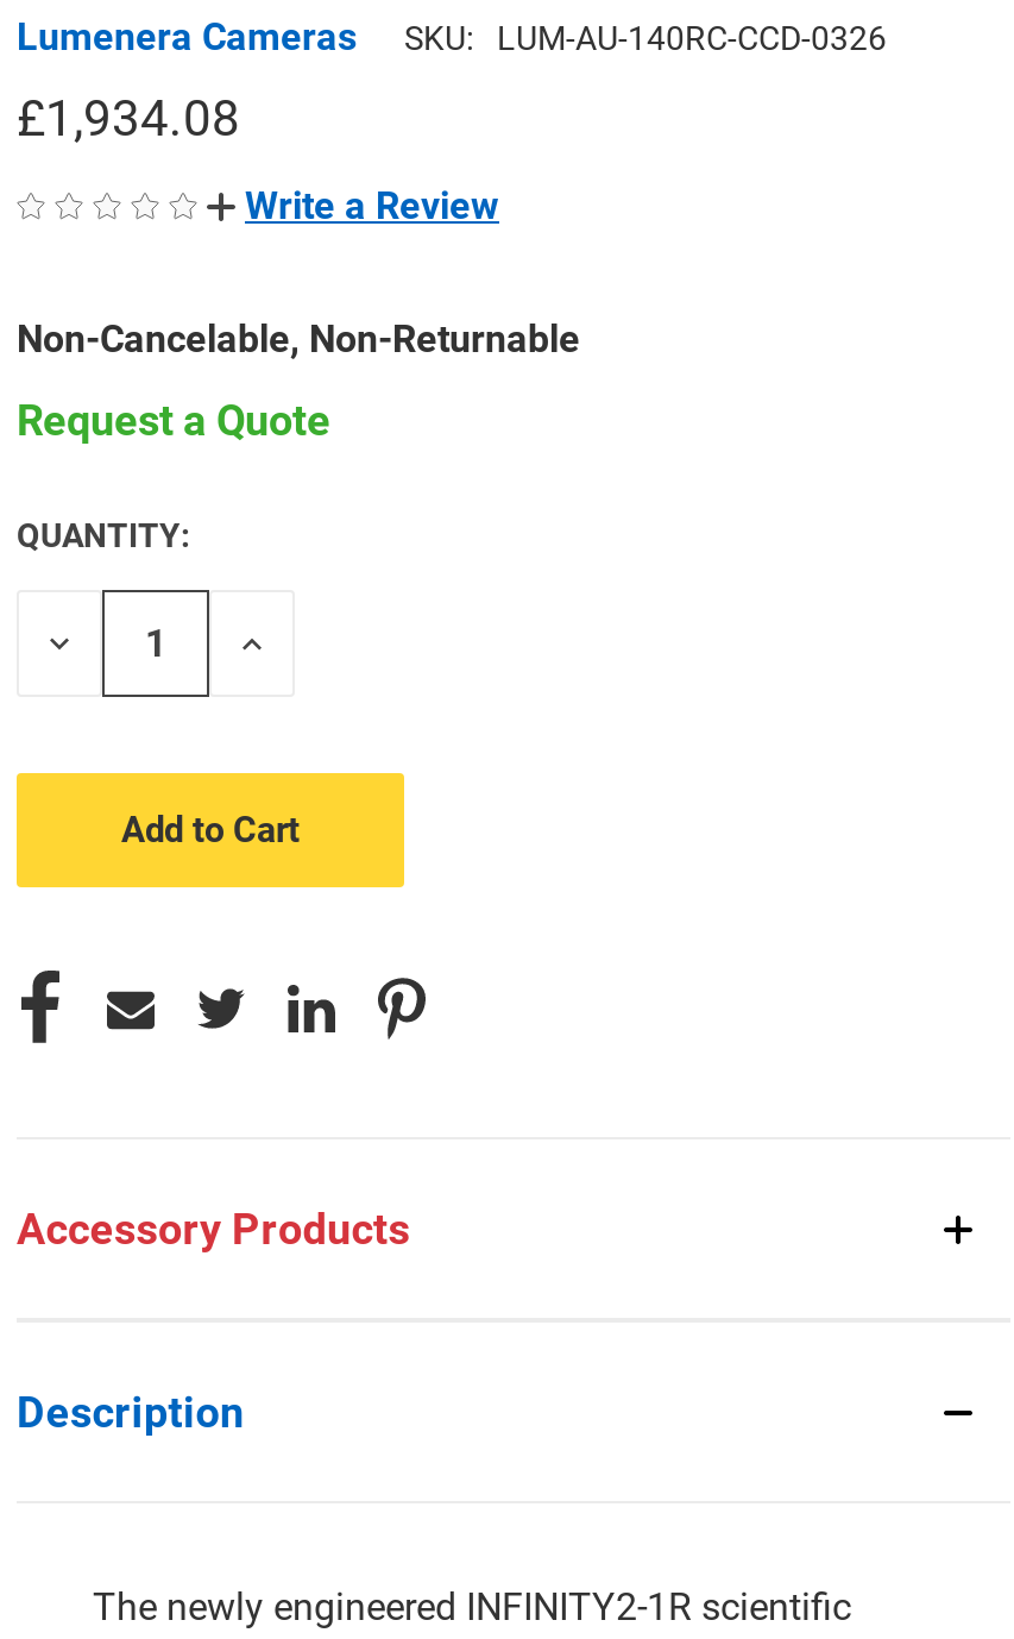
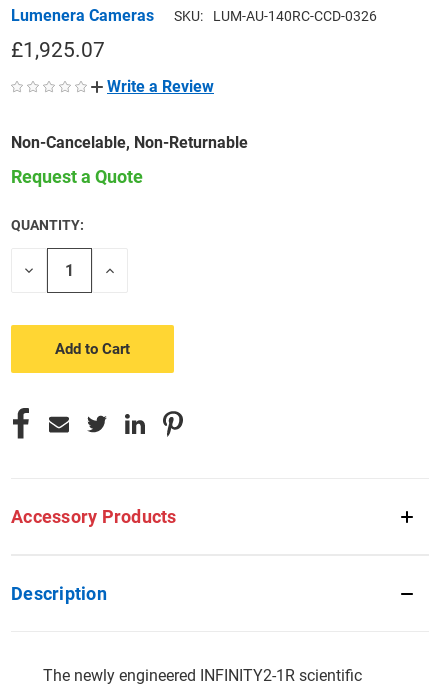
- £1,934.08
+ £1,925.07
